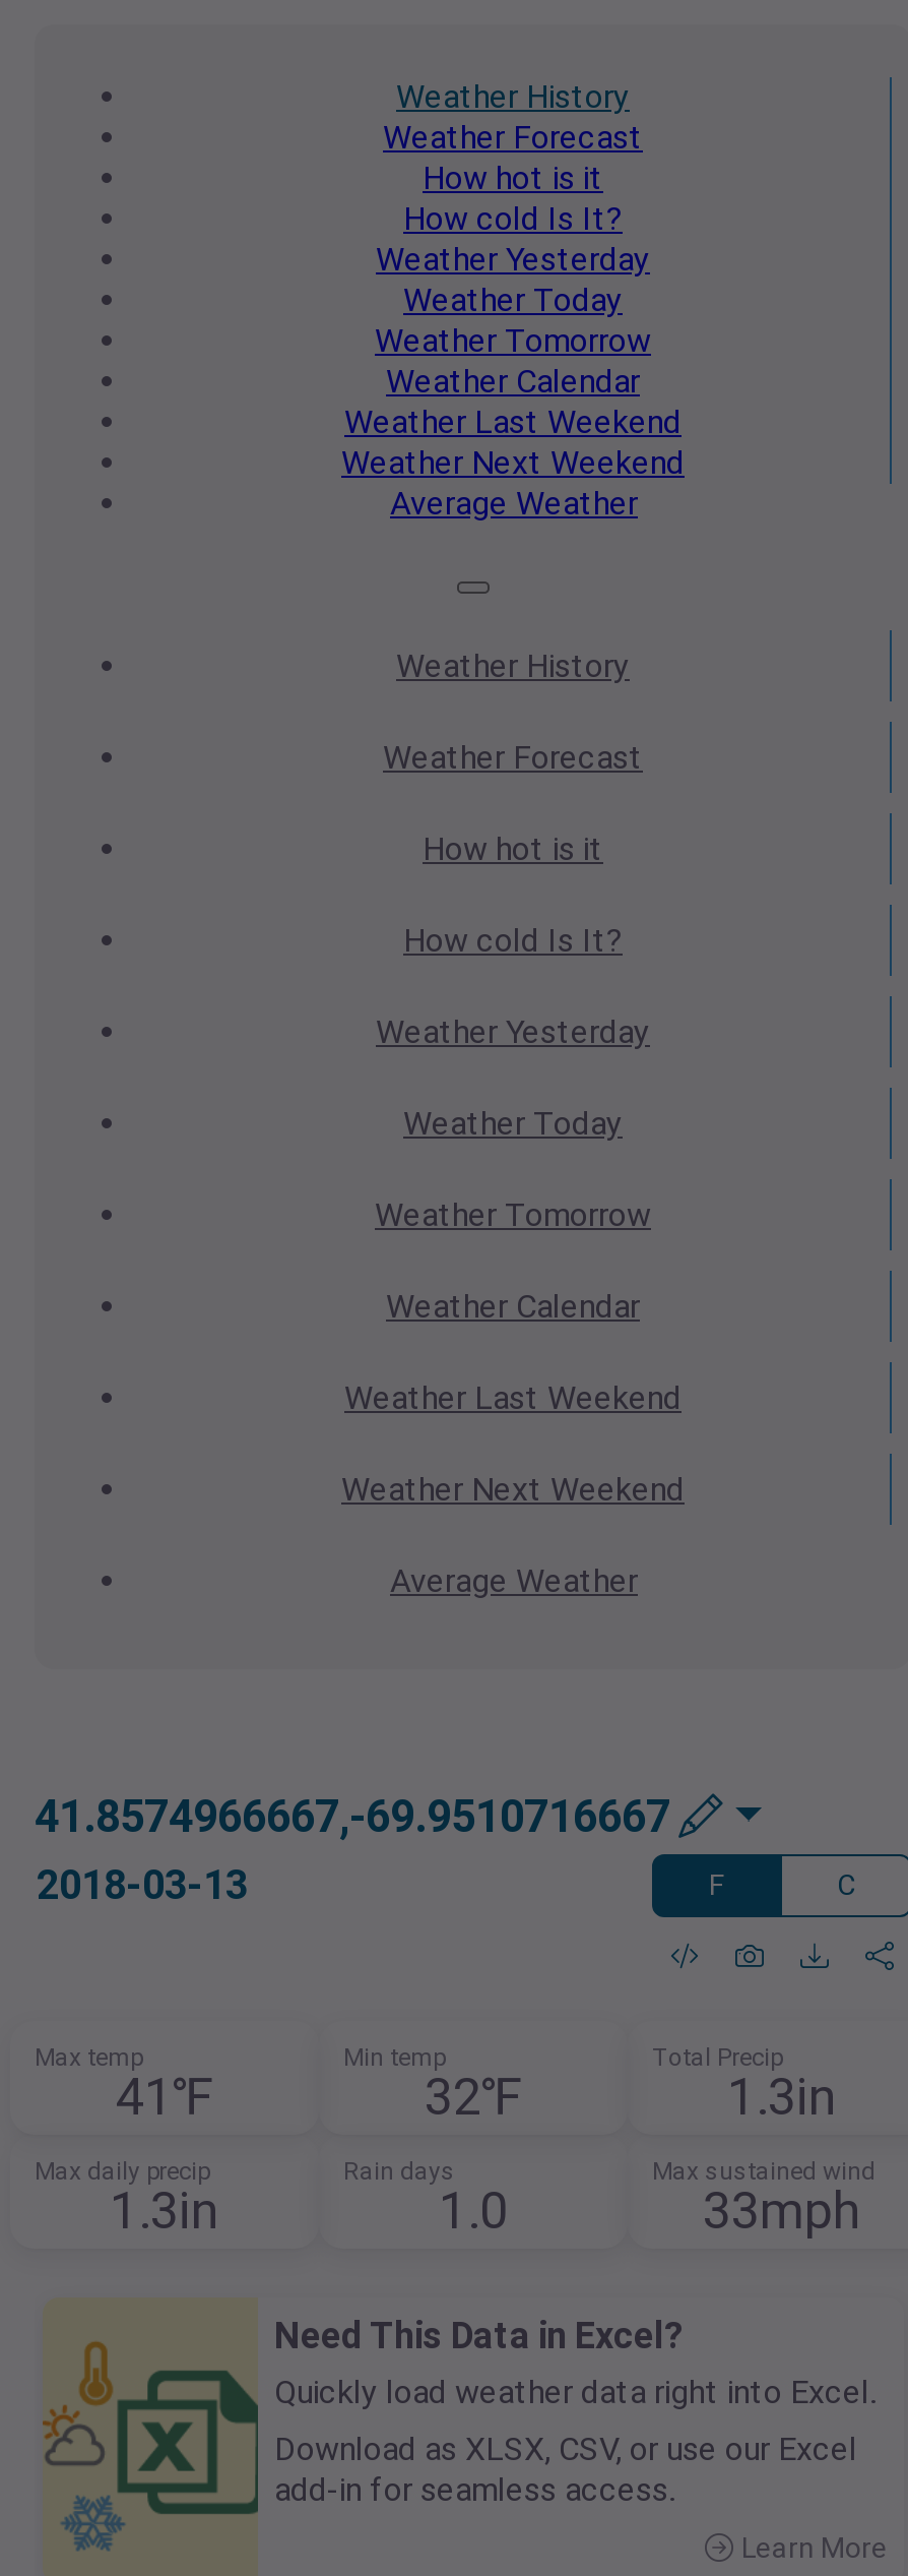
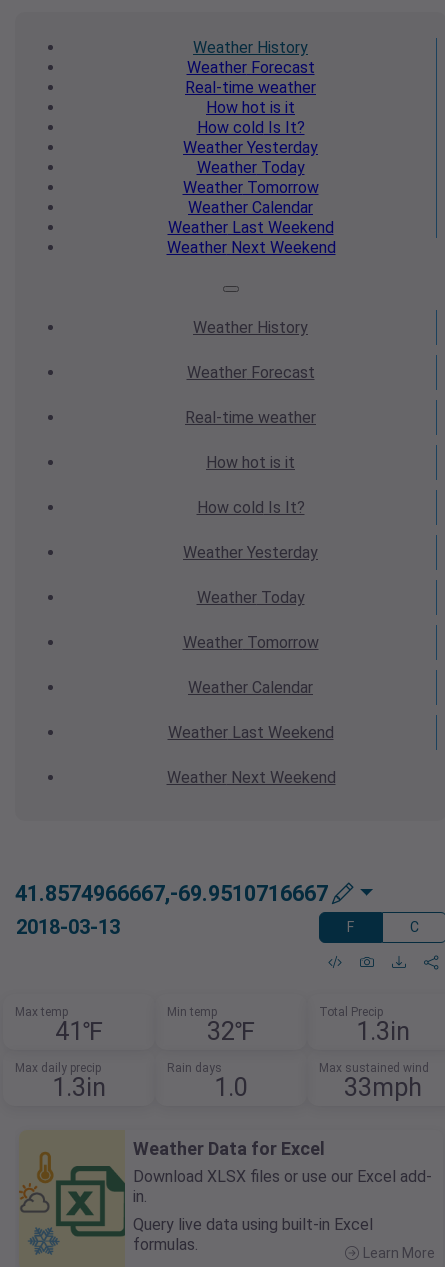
moved down: How hot is it | How cold Is It? | Weather Yesterday | Weather Today | Weather Tomorrow | Weather Calendar | Weather Last Weekend | Weather Next Weekend

+ Real-time weather

- Average Weather

+ Real-time weather

moved down: How hot is it | How cold Is It? | Weather Yesterday | Weather Today | Weather Tomorrow | Weather Calendar | Weather Last Weekend | Weather Next Weekend

- Average Weather

- Need This Data in Excel?
- Quickly load weather data right into Excel.
+ Weather Data for Excel
+ Download XLSX files or use our Excel add-
+ in.

- Download as XLSX, CSV, or use our Excel
- add-in for seamless access.
+ Query live data using built-in Excel
+ formulas.
